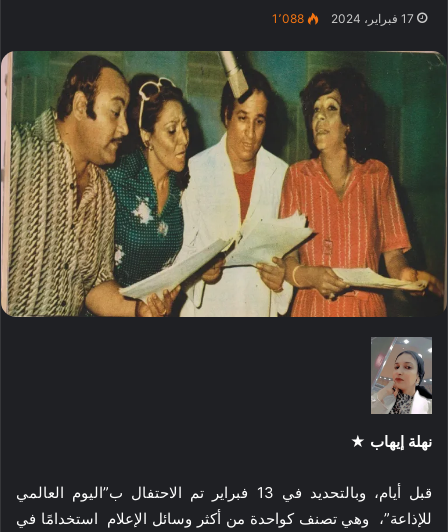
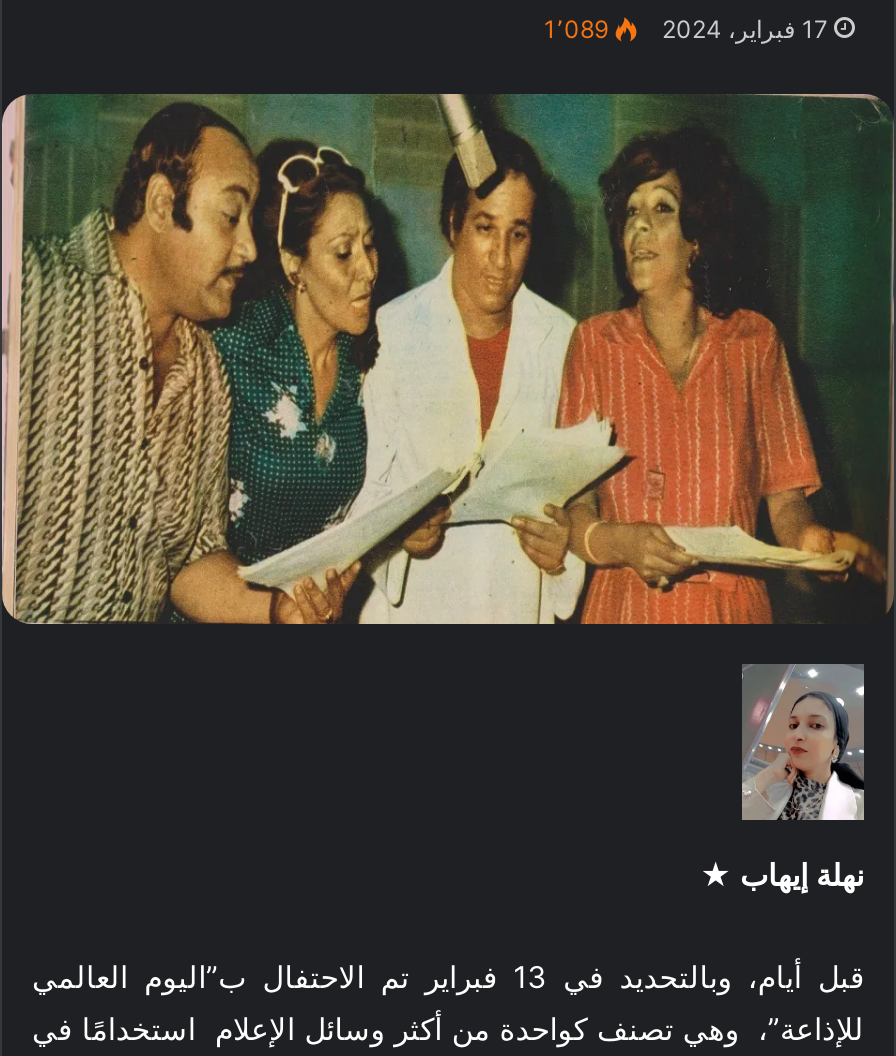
- 1٬088
+ 1٬089
